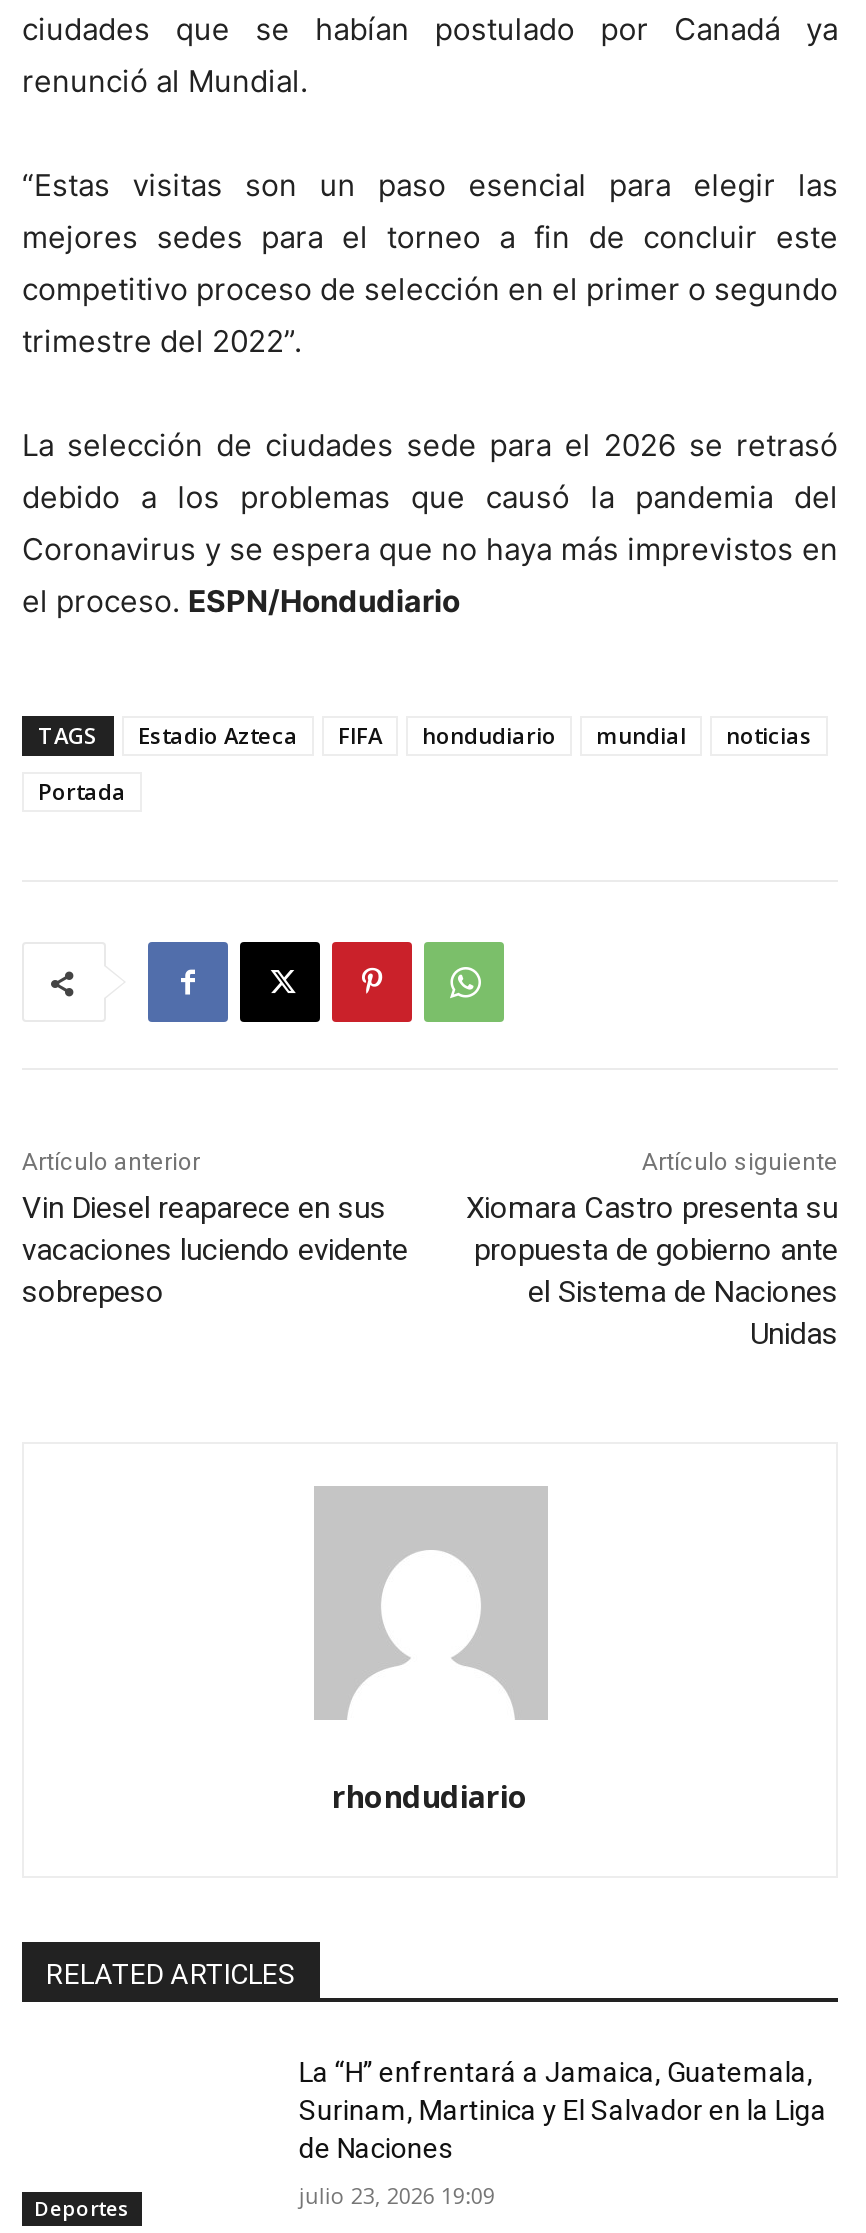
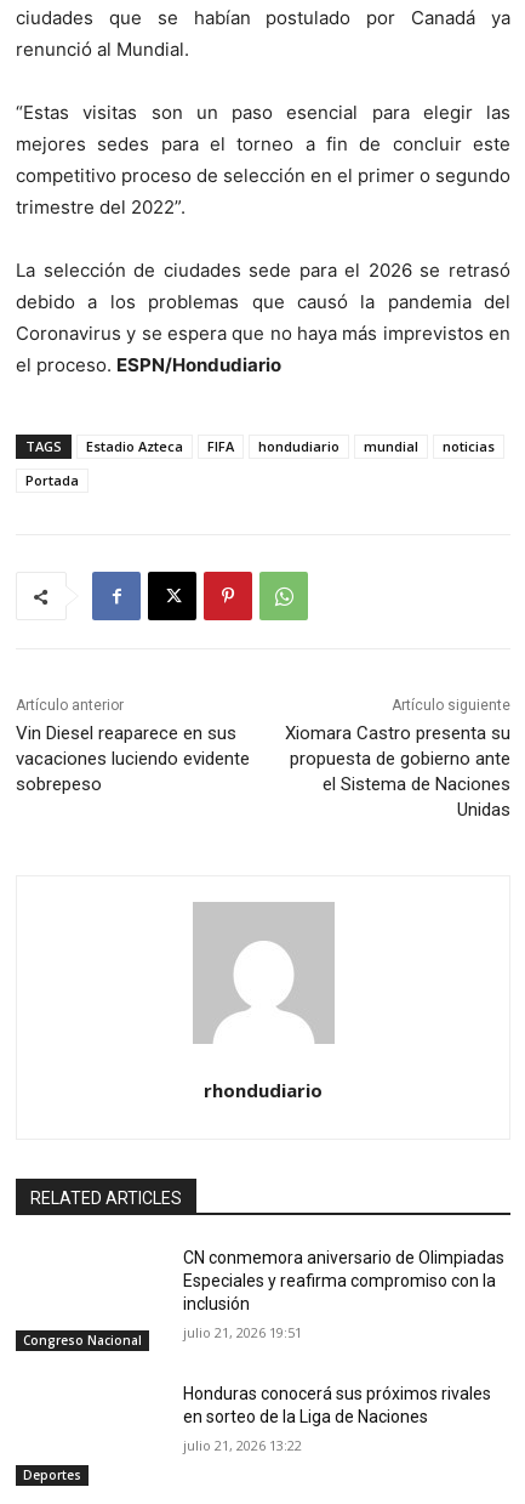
+ Congreso Nacional

+ CN conmemora aniversario de Olimpiadas
+ Especiales y reafirma compromiso con la
+ inclusión
+ julio 21, 2026 19:51

- La “H” enfrentará a Jamaica, Guatemala,
- Surinam, Martinica y El Salvador en la Liga
- de Naciones
+ Honduras conocerá sus próximos rivales
+ en sorteo de la Liga de Naciones

- julio 23, 2026 19:09
+ julio 21, 2026 13:22
